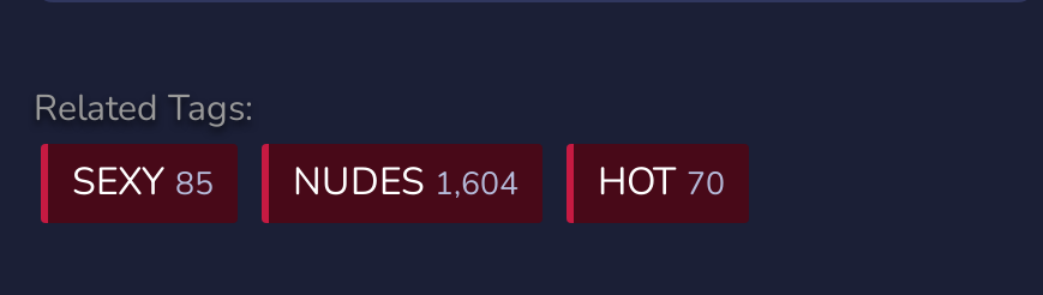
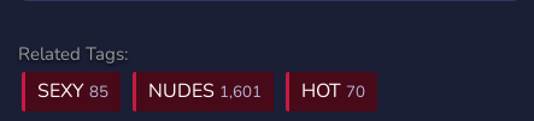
- SEXY 85 NUDES 1,604 HOT 70
+ SEXY 85 NUDES 1,601 HOT 70
